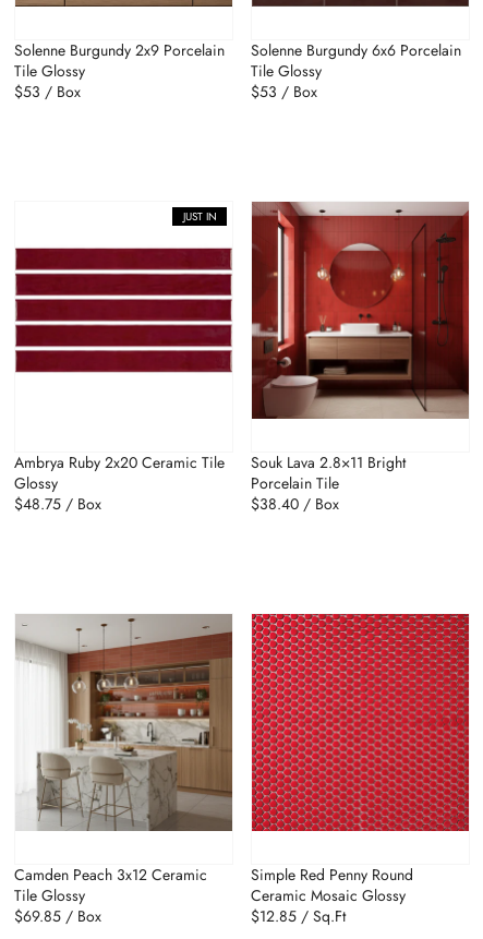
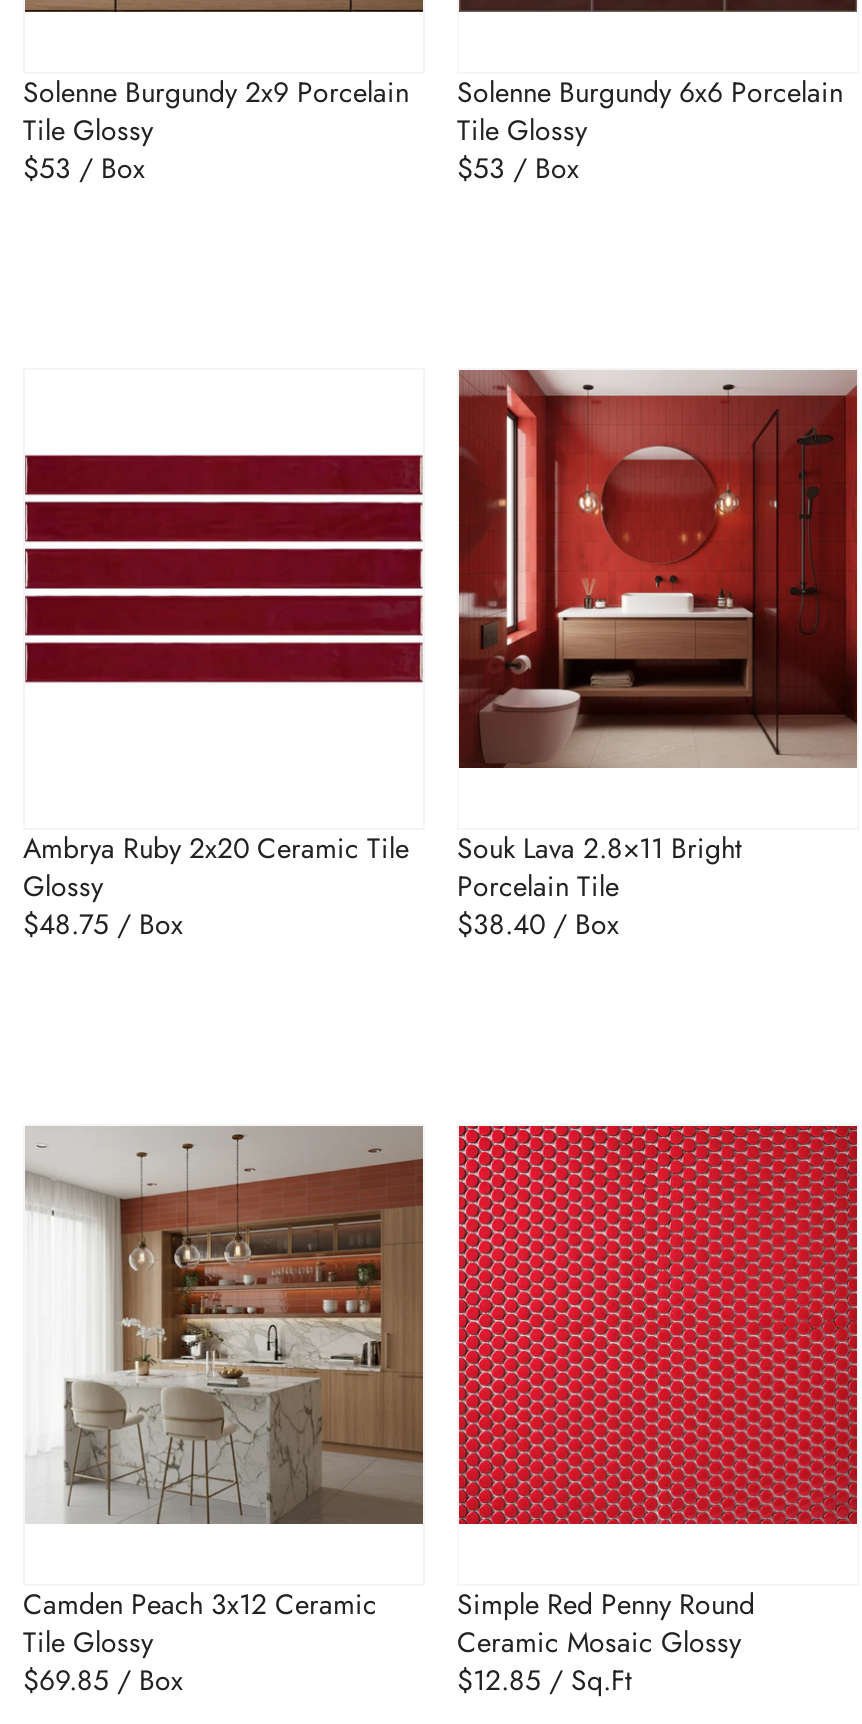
- JUST IN
